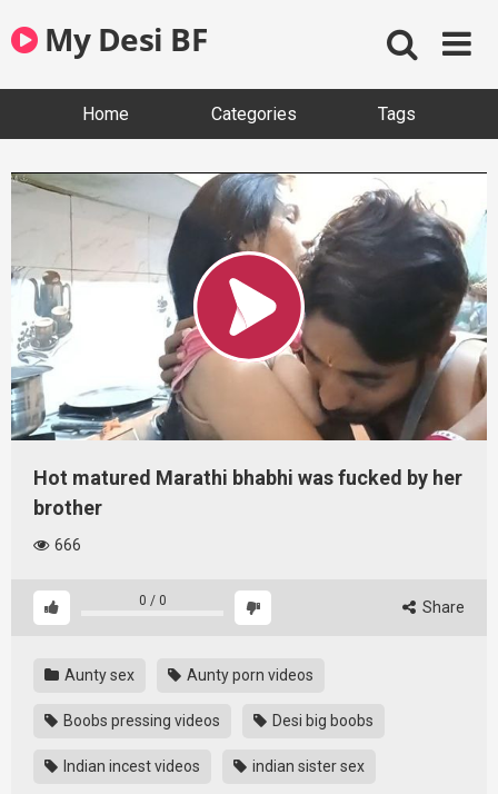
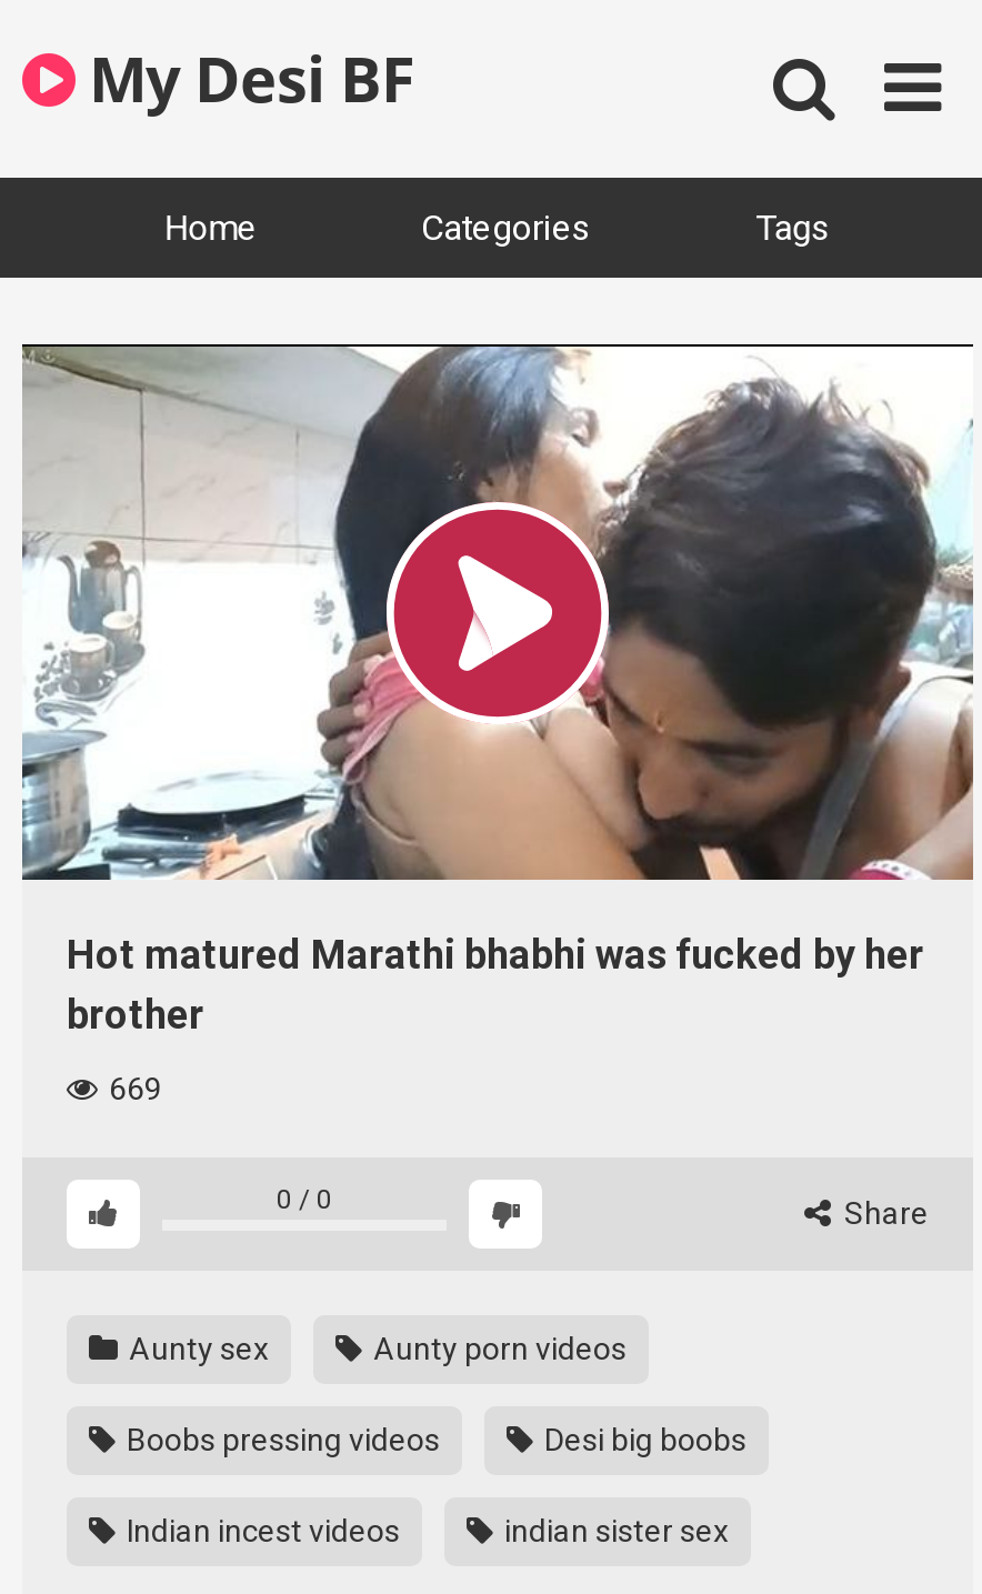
- 666
+ 669
